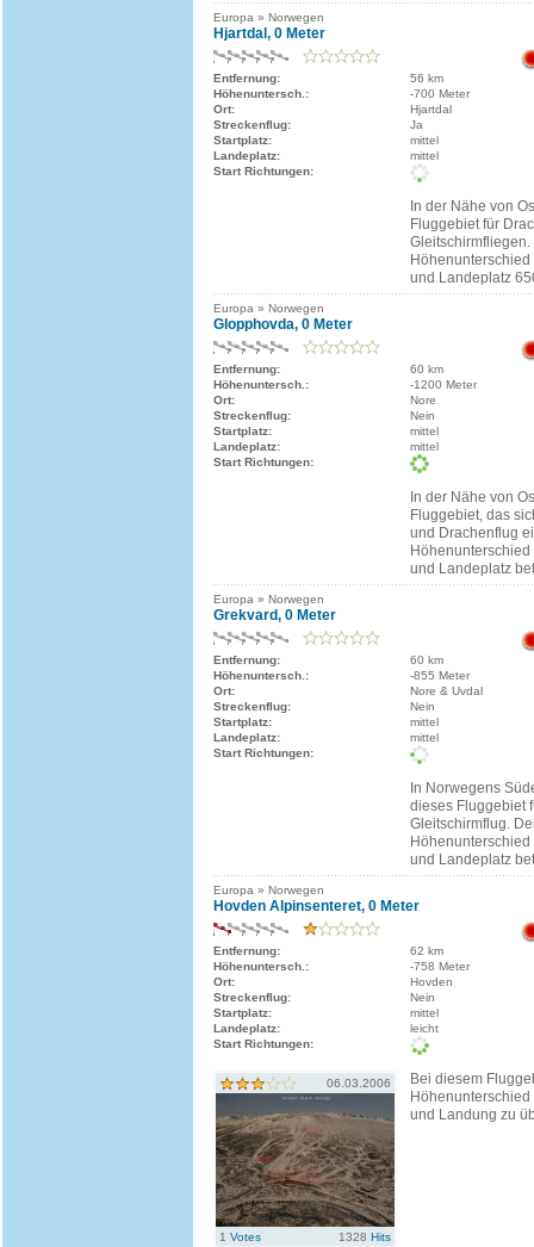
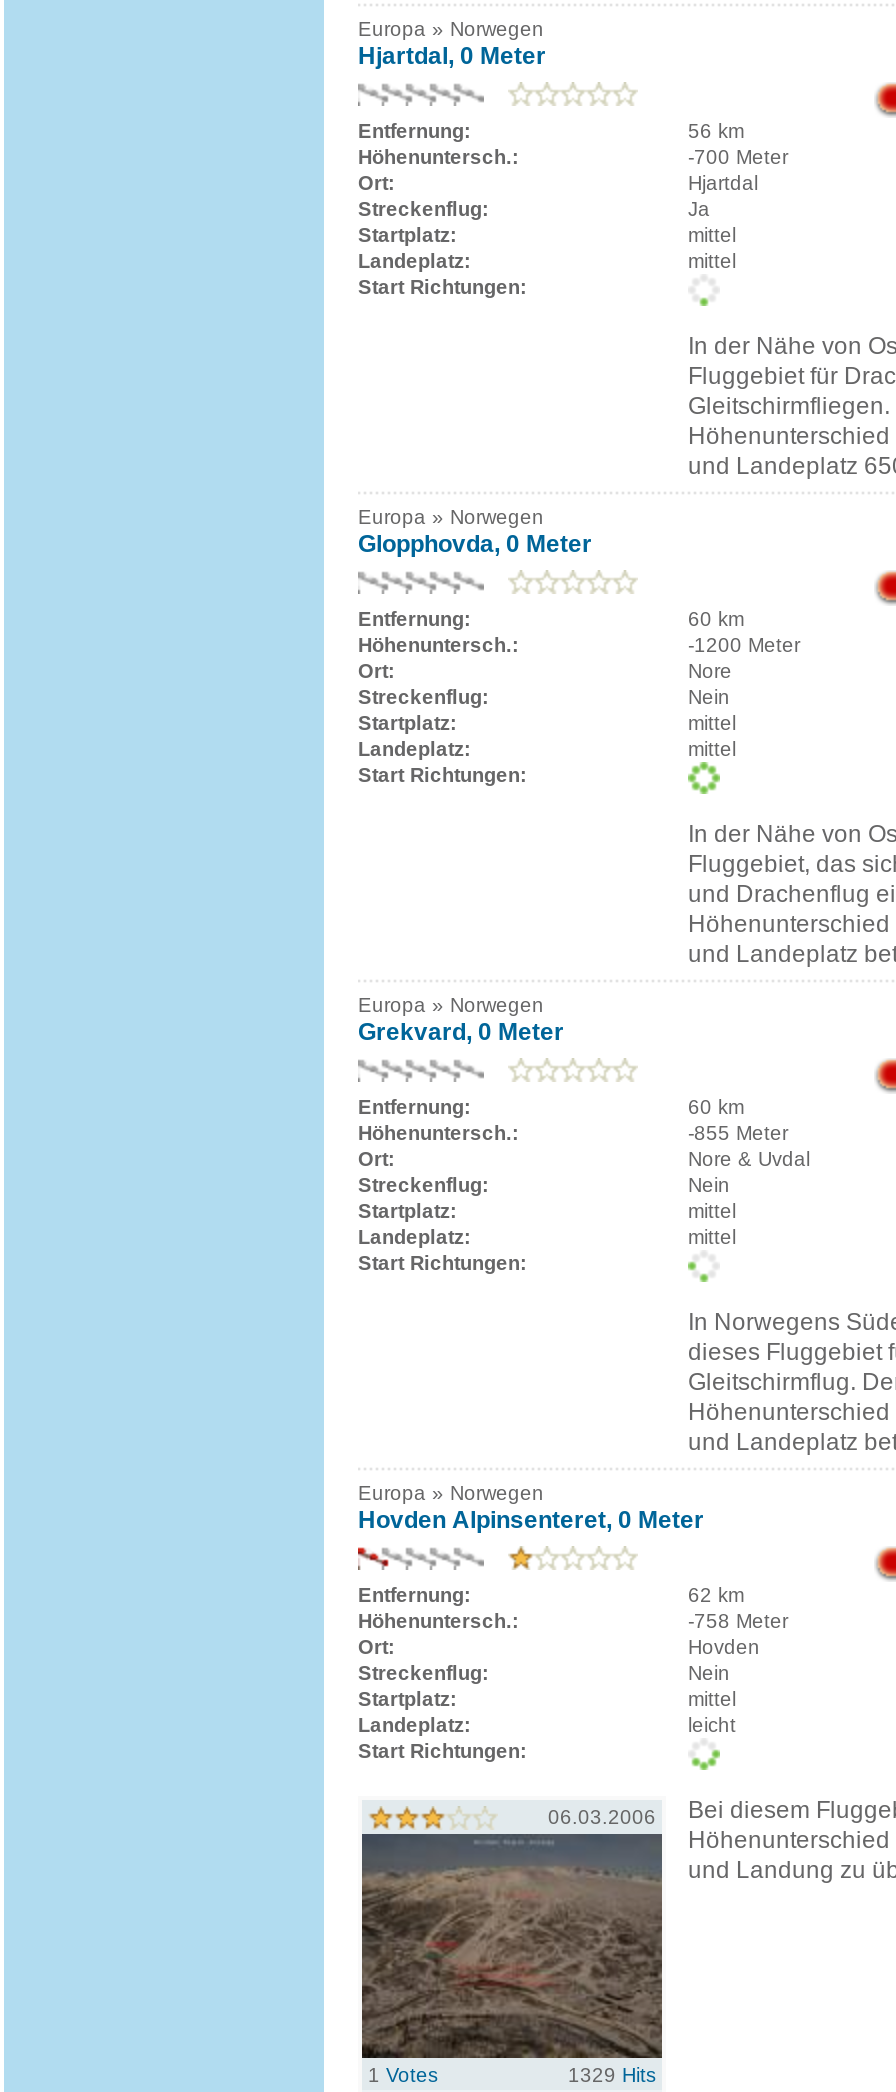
- 1328 Hits
+ 1329 Hits
